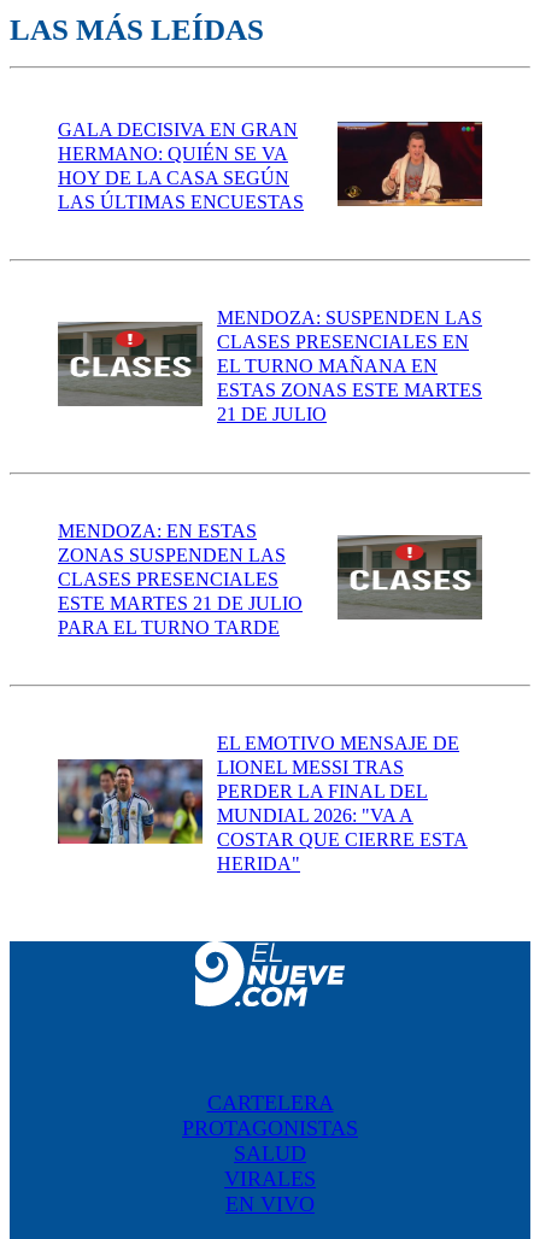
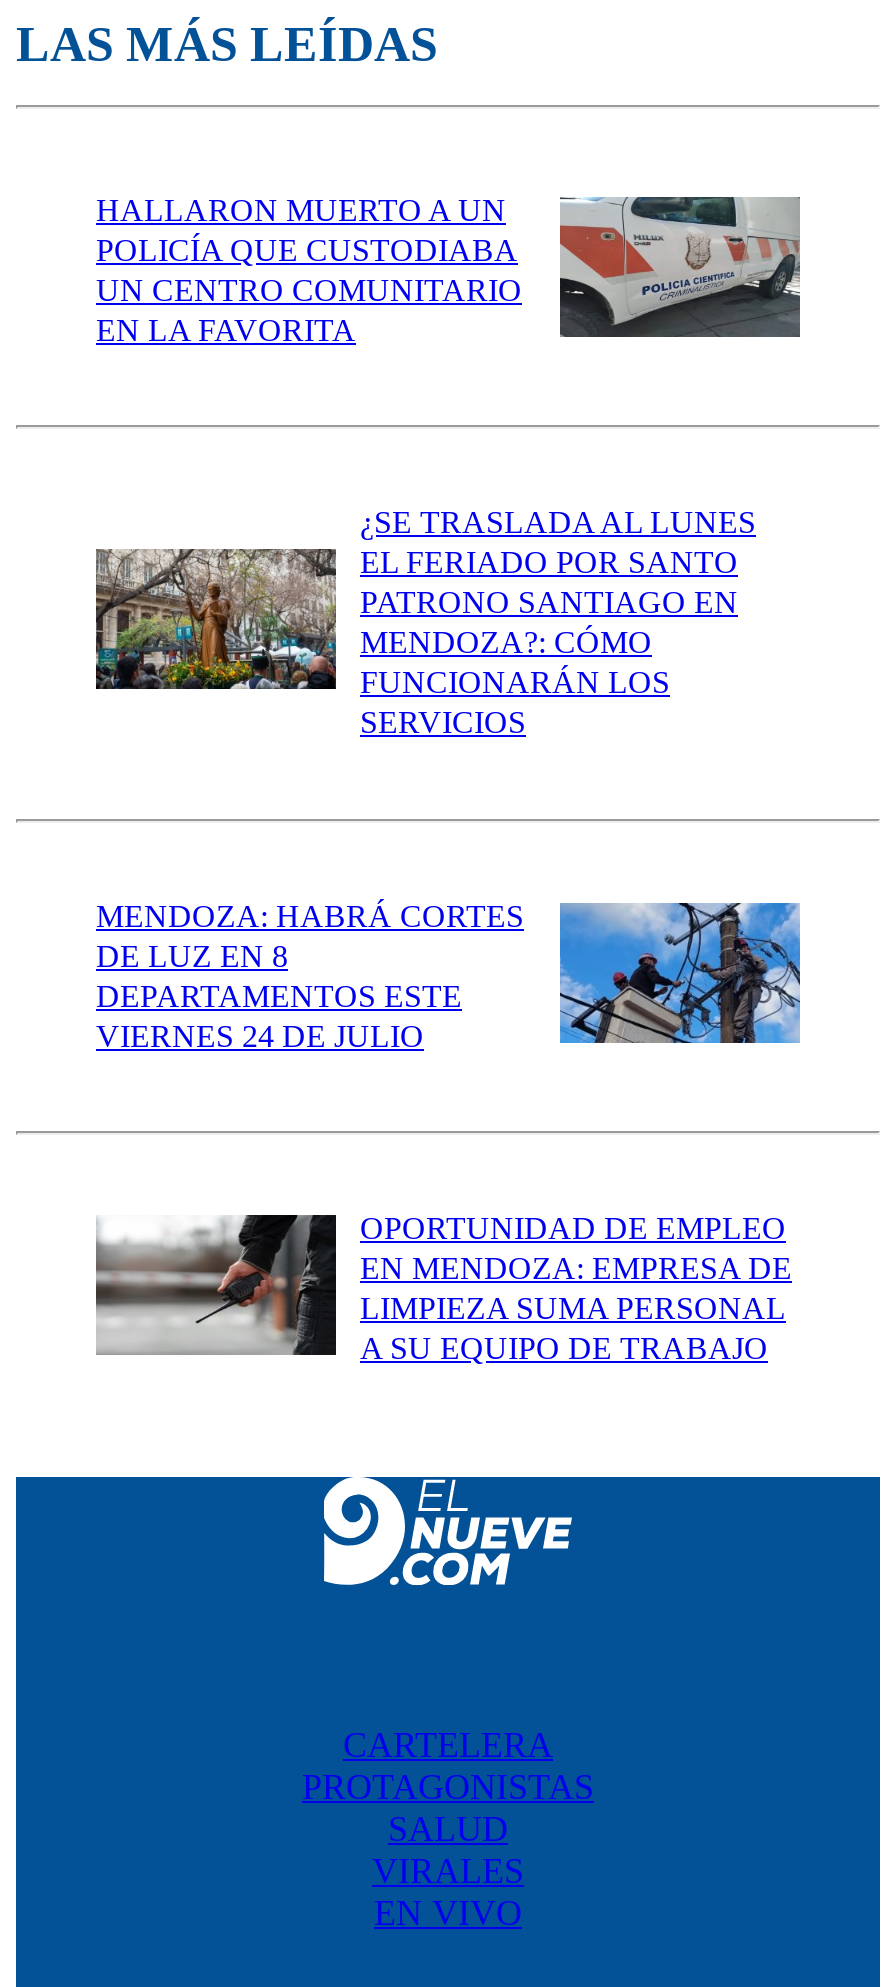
- [image]
- GALA DECISIVA EN GRAN
- HERMANO: QUIÉN SE VA
- HOY DE LA CASA SEGÚN
- LAS ÚLTIMAS ENCUESTAS
+ [image]
+ HALLARON MUERTO A UN
+ POLICÍA QUE CUSTODIABA
+ UN CENTRO COMUNITARIO
+ EN LA FAVORITA

- [image]
- MENDOZA: SUSPENDEN LAS
- CLASES PRESENCIALES EN
- EL TURNO MAÑANA EN
- ESTAS ZONAS ESTE MARTES
- 21 DE JULIO
+ [image]
+ ¿SE TRASLADA AL LUNES
+ EL FERIADO POR SANTO
+ PATRONO SANTIAGO EN
+ MENDOZA?: CÓMO
+ FUNCIONARÁN LOS
+ SERVICIOS

- [image]
- MENDOZA: EN ESTAS
- ZONAS SUSPENDEN LAS
- CLASES PRESENCIALES
- ESTE MARTES 21 DE JULIO
- PARA EL TURNO TARDE
+ [image]
+ MENDOZA: HABRÁ CORTES
+ DE LUZ EN 8
+ DEPARTAMENTOS ESTE
+ VIERNES 24 DE JULIO

- [image]
- EL EMOTIVO MENSAJE DE
- LIONEL MESSI TRAS
- PERDER LA FINAL DEL
- MUNDIAL 2026: "VA A
- COSTAR QUE CIERRE ESTA
- HERIDA"
+ [image]
+ OPORTUNIDAD DE EMPLEO
+ EN MENDOZA: EMPRESA DE
+ LIMPIEZA SUMA PERSONAL
+ A SU EQUIPO DE TRABAJO
